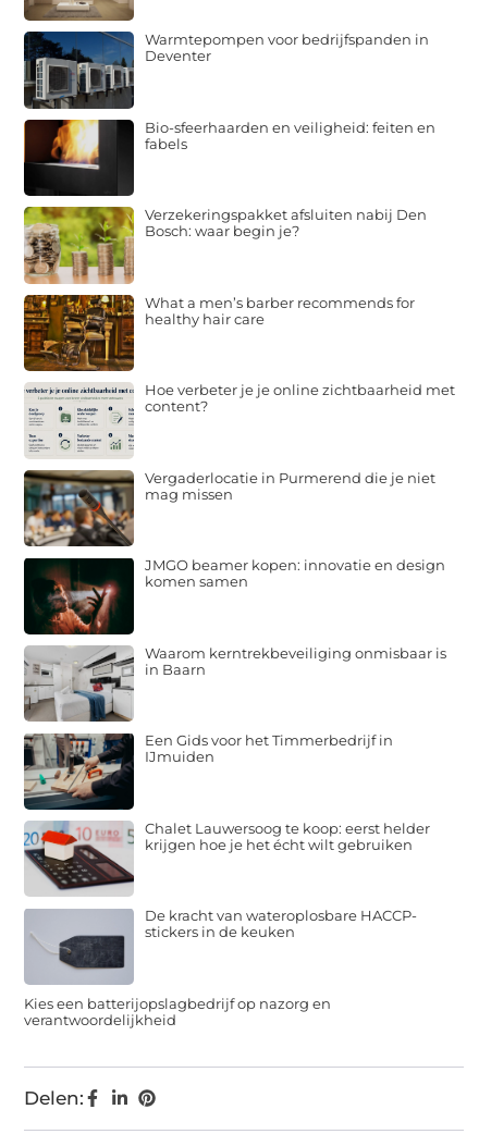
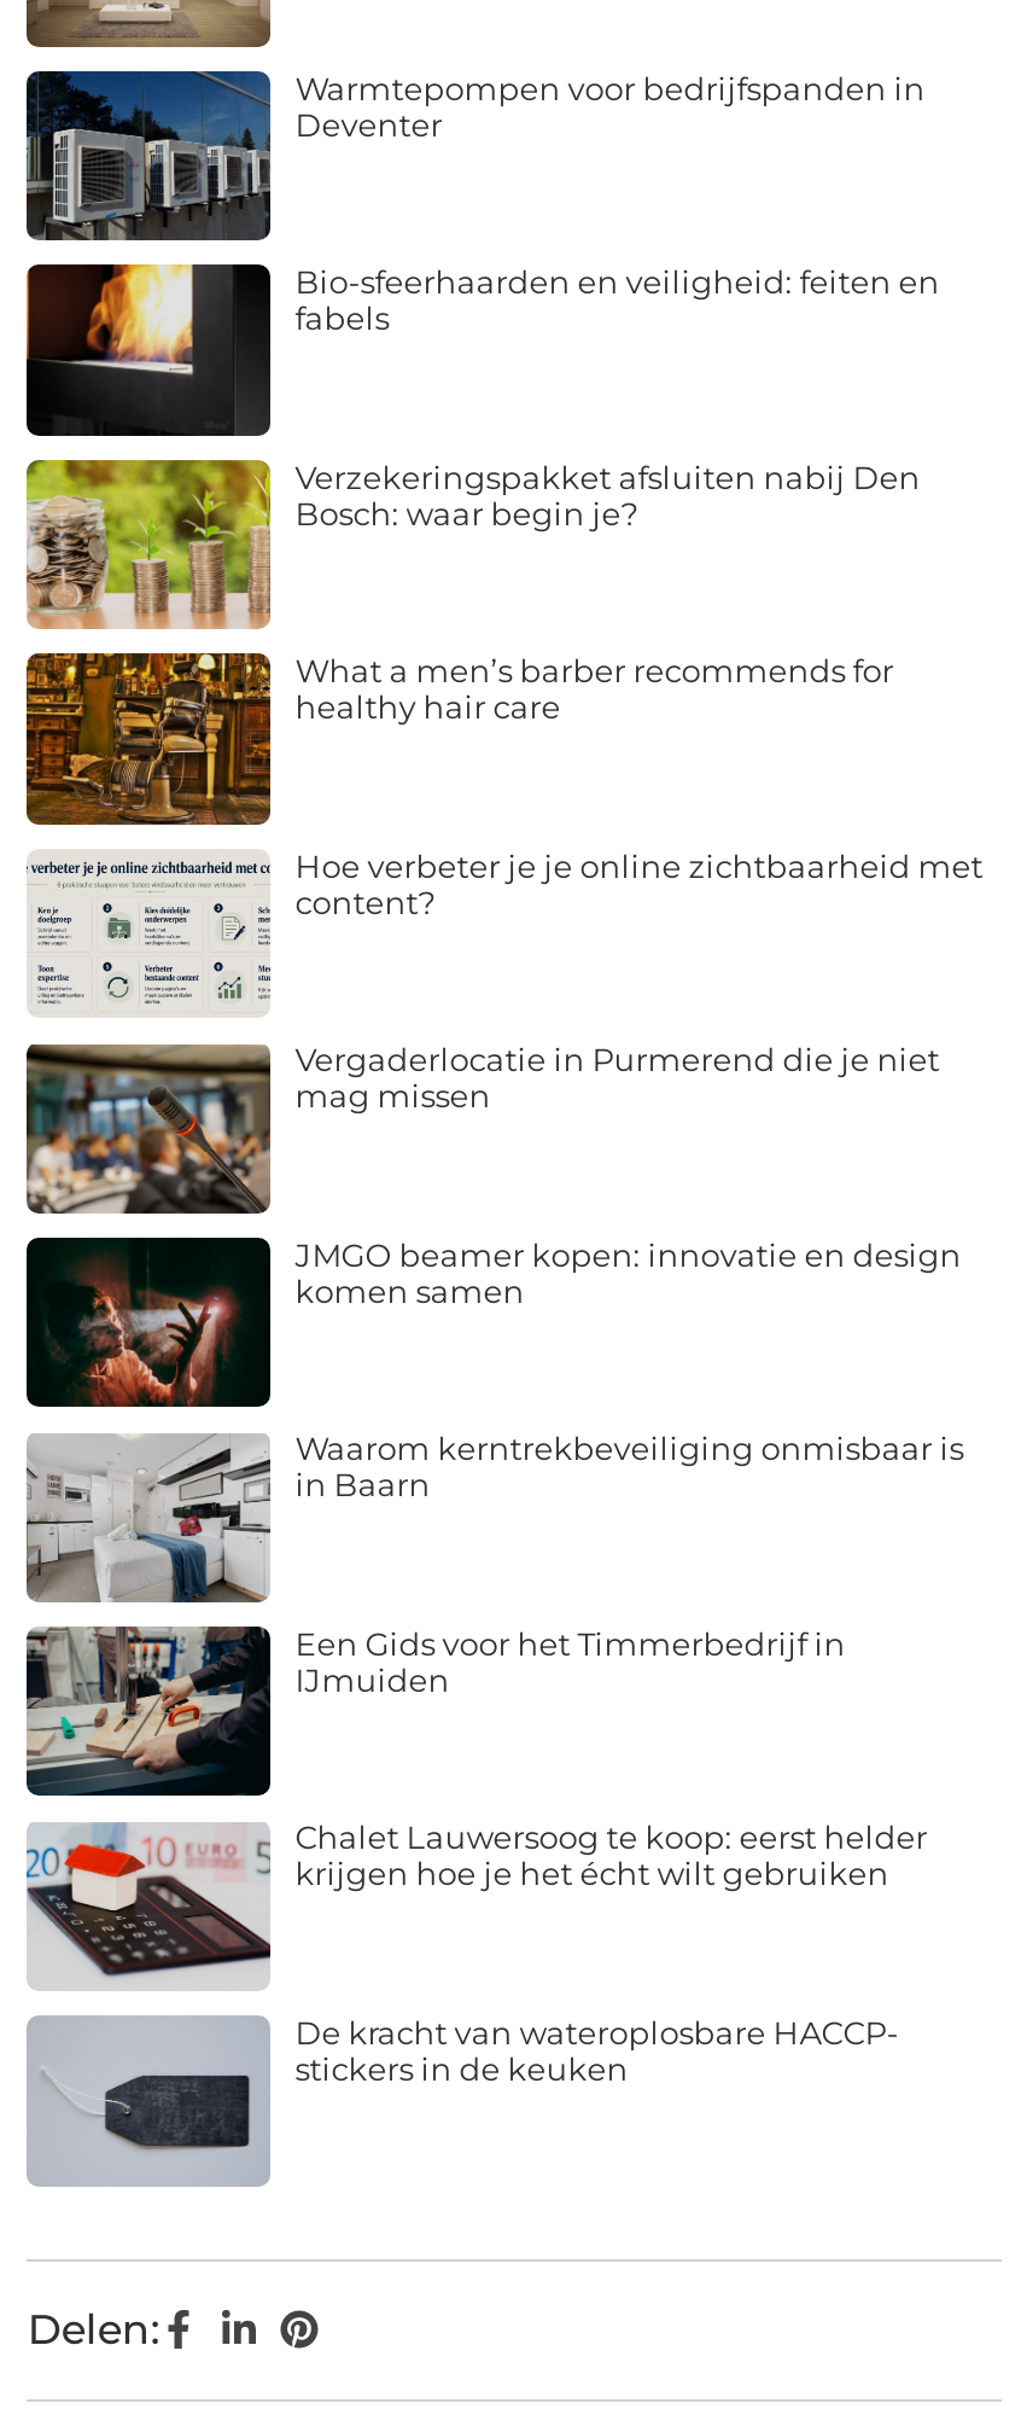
- Kies een batterijopslagbedrijf op nazorg en
- verantwoordelijkheid
